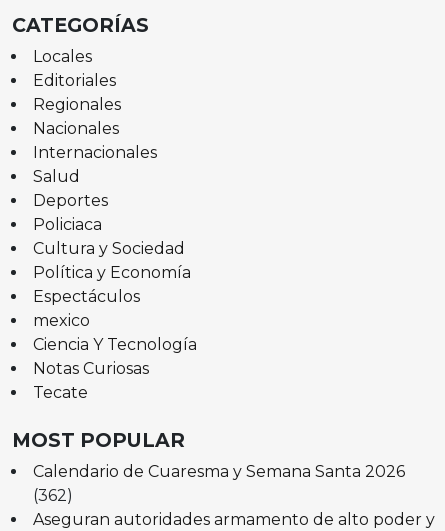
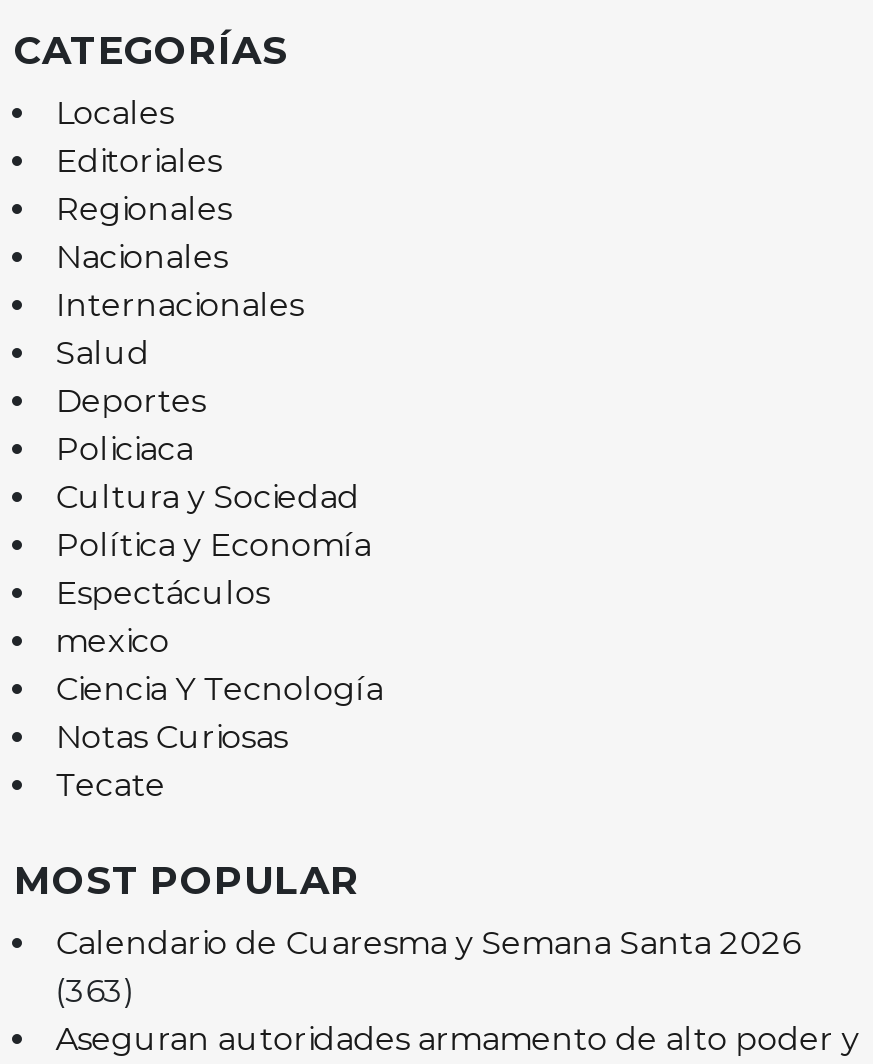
- (362)
+ (363)
